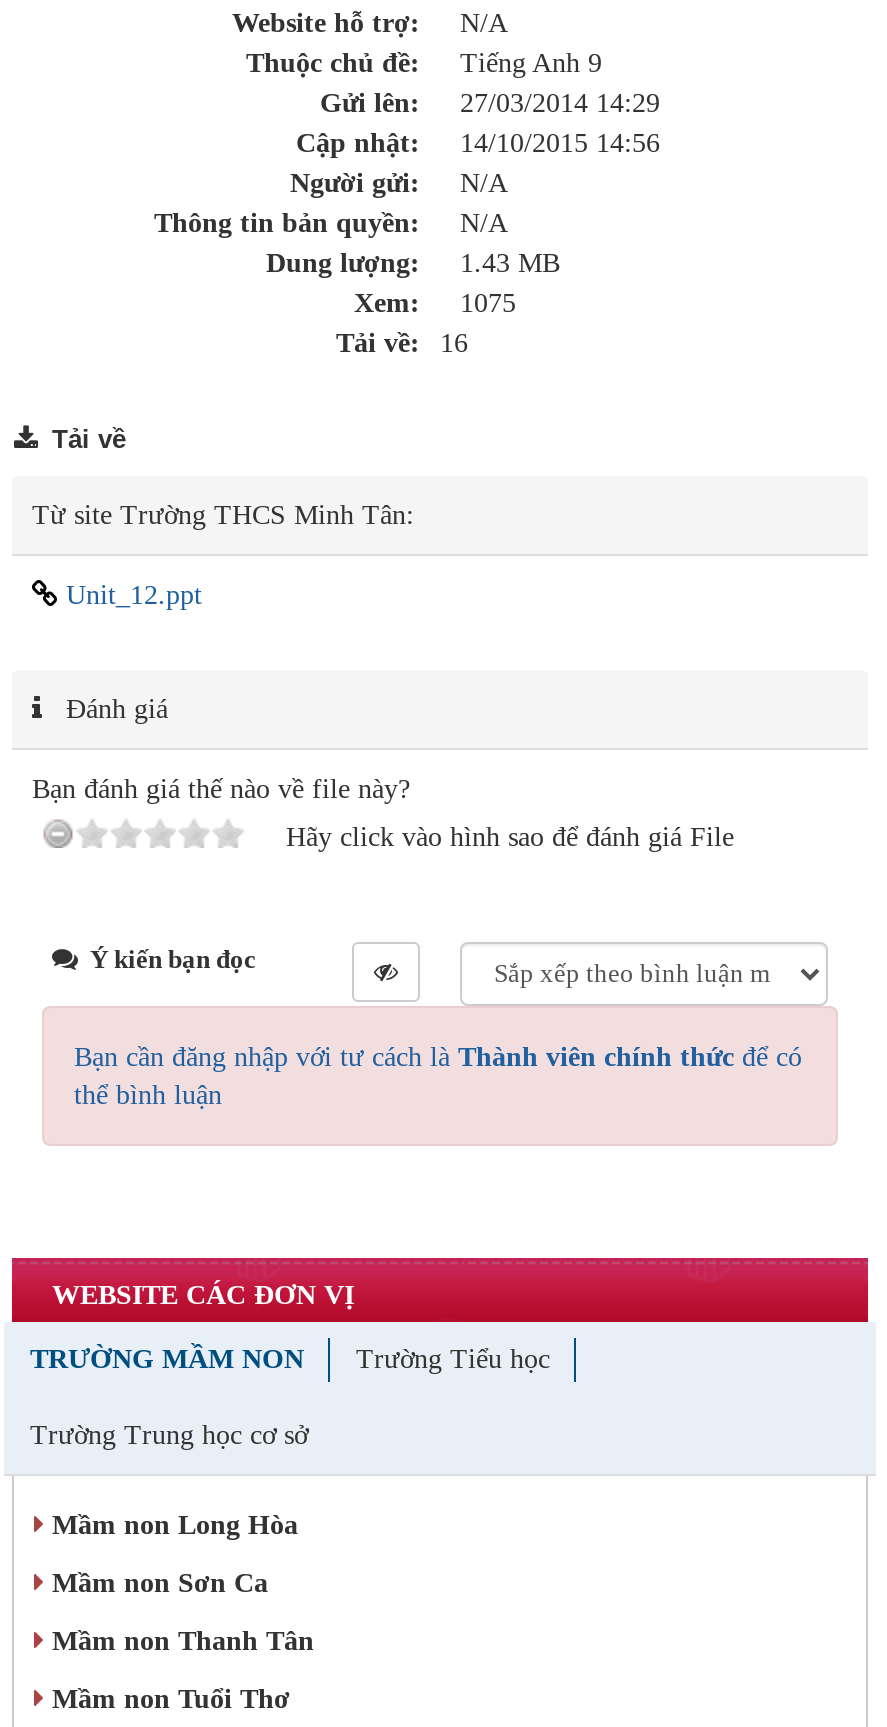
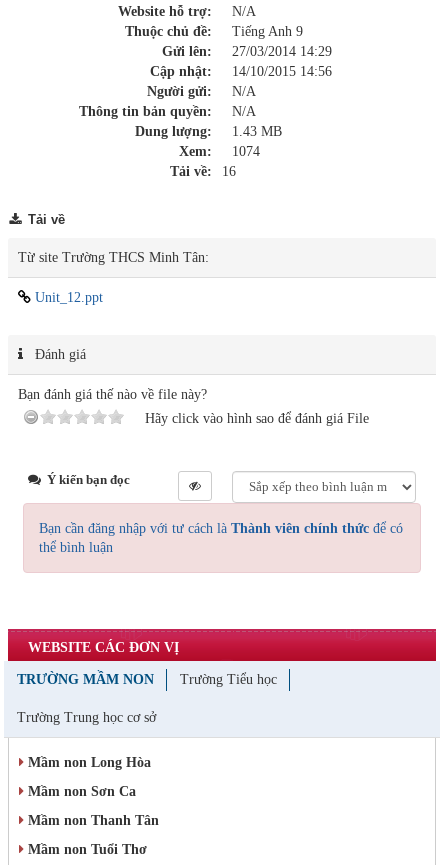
- Xem: 1075
+ Xem: 1074
